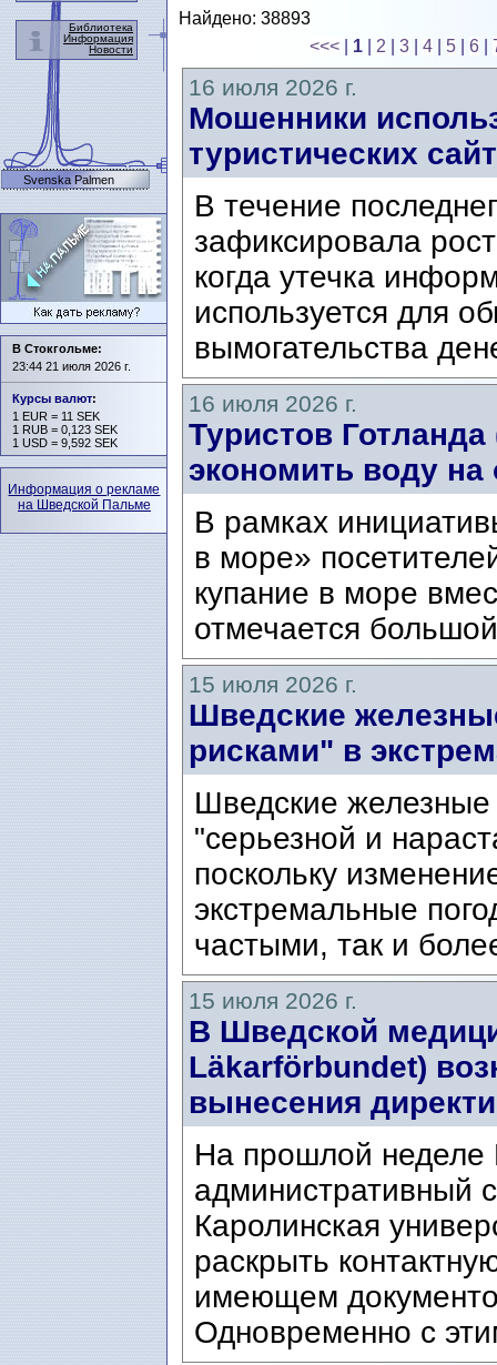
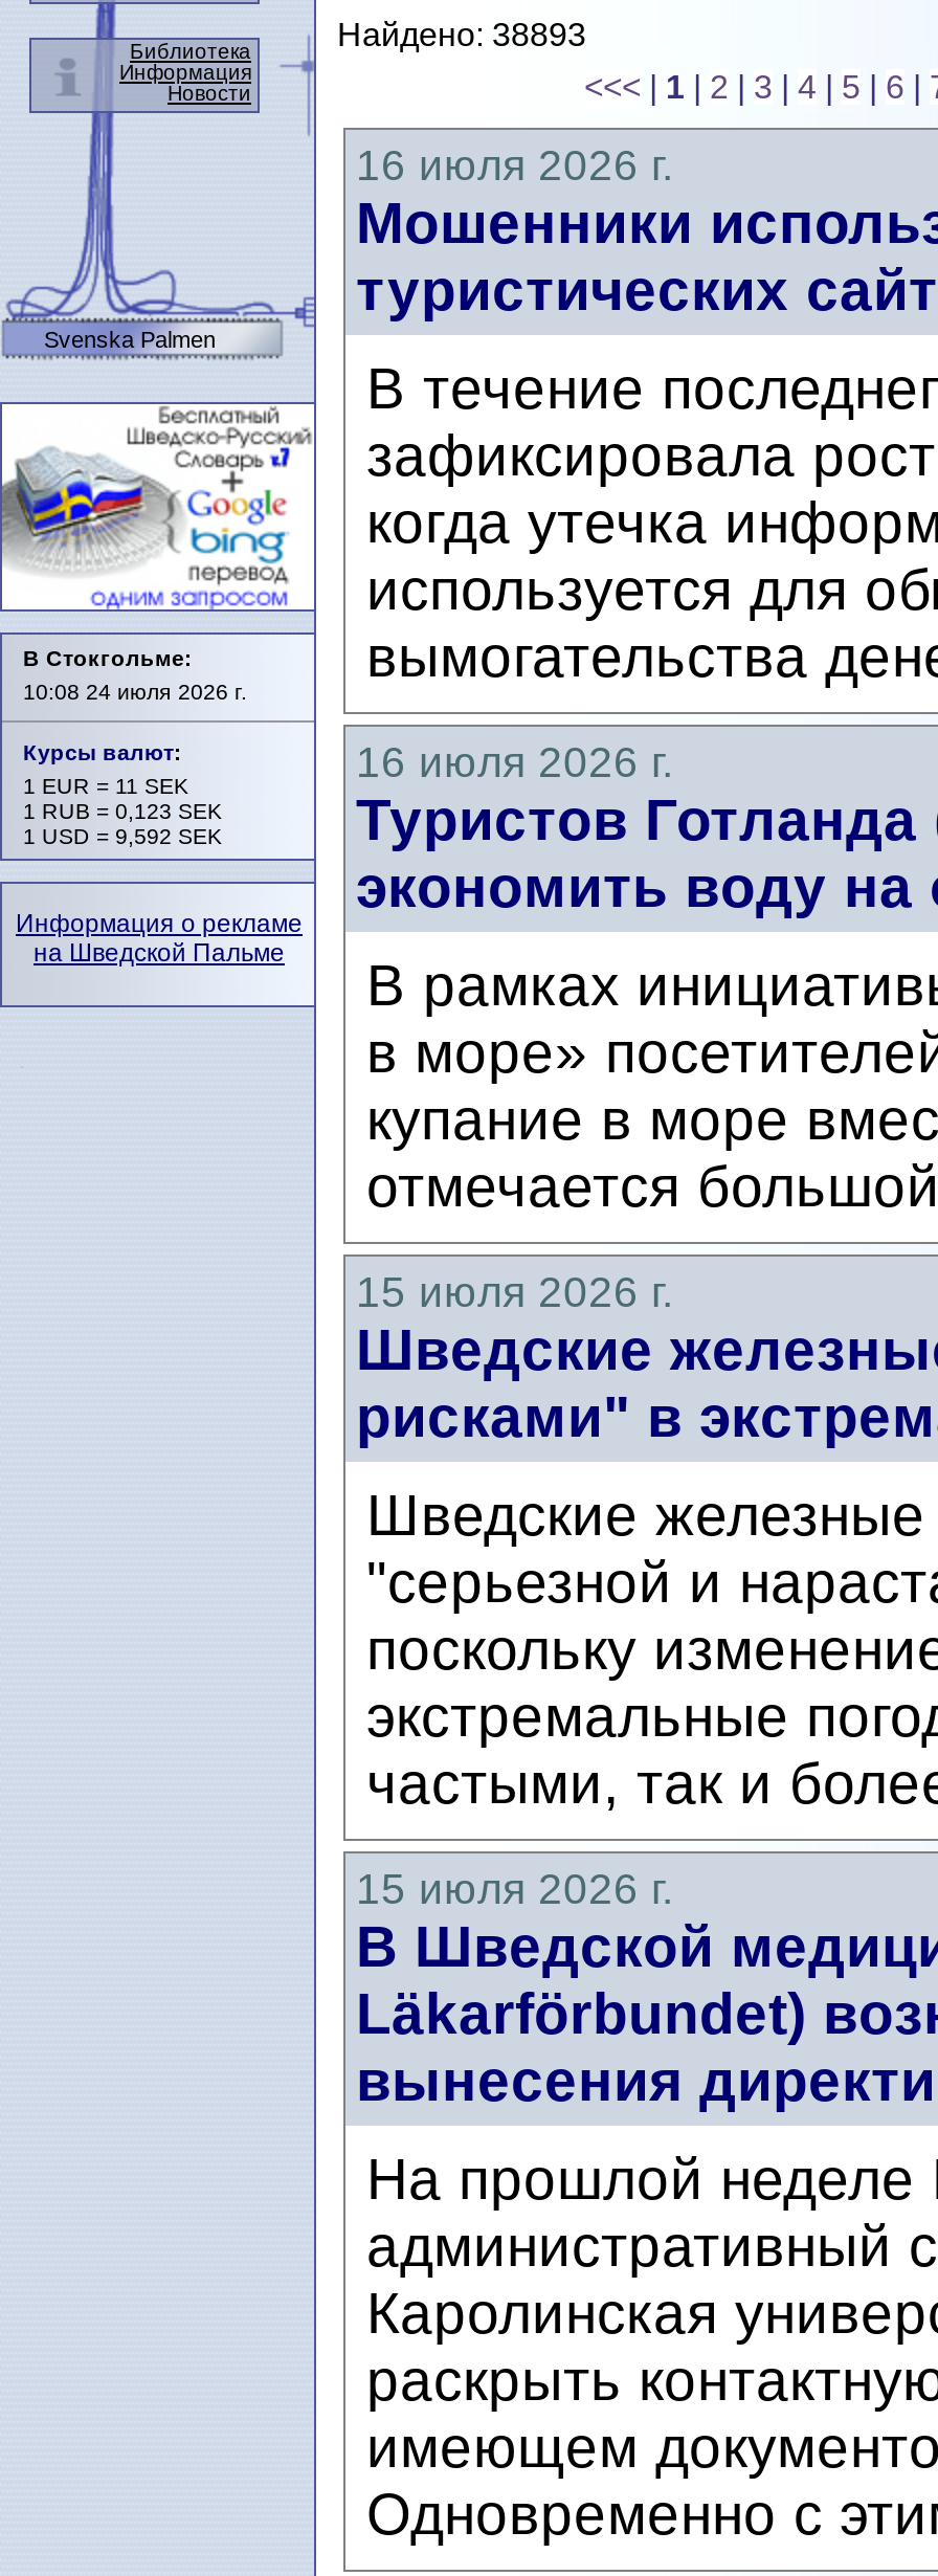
- [image]
- 23:44 21 июля 2026 г.
+ [image]
+ 10:08 24 июля 2026 г.
